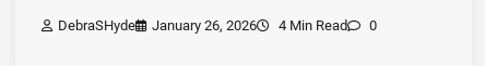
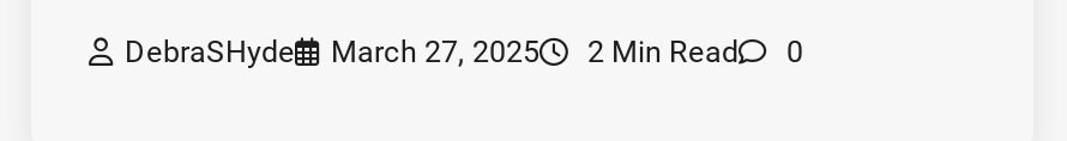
- January 26, 2026
- 4 Min Read
+ March 27, 2025
+ 2 Min Read
